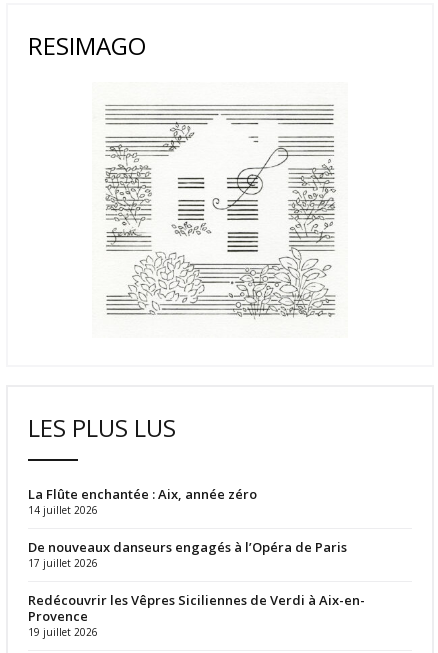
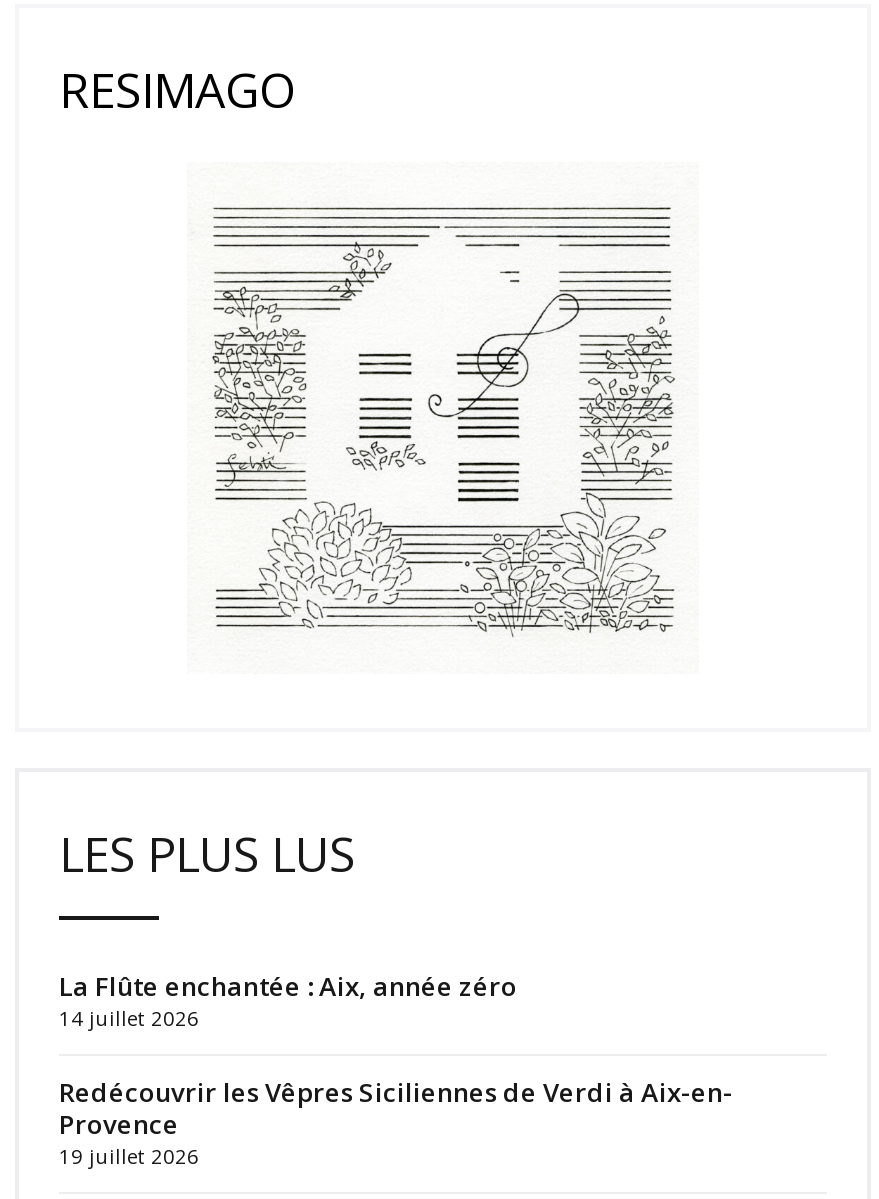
- De nouveaux danseurs engagés à l’Opéra de Paris
- 17 juillet 2026
